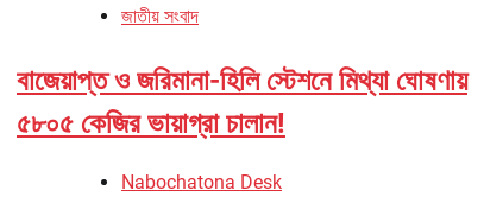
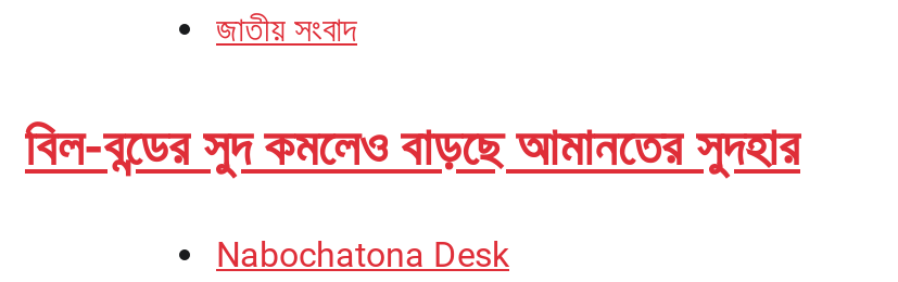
- বাজেয়াপ্ত ও জরিমানা-হিলি স্টেশনে মিথ্যা ঘোষণায়
- ৫৮০৫ কেজির ভায়াগ্রা চালান!
+ বিল-বন্ডের সুদ কমলেও বাড়ছে আমানতের সুদহার
